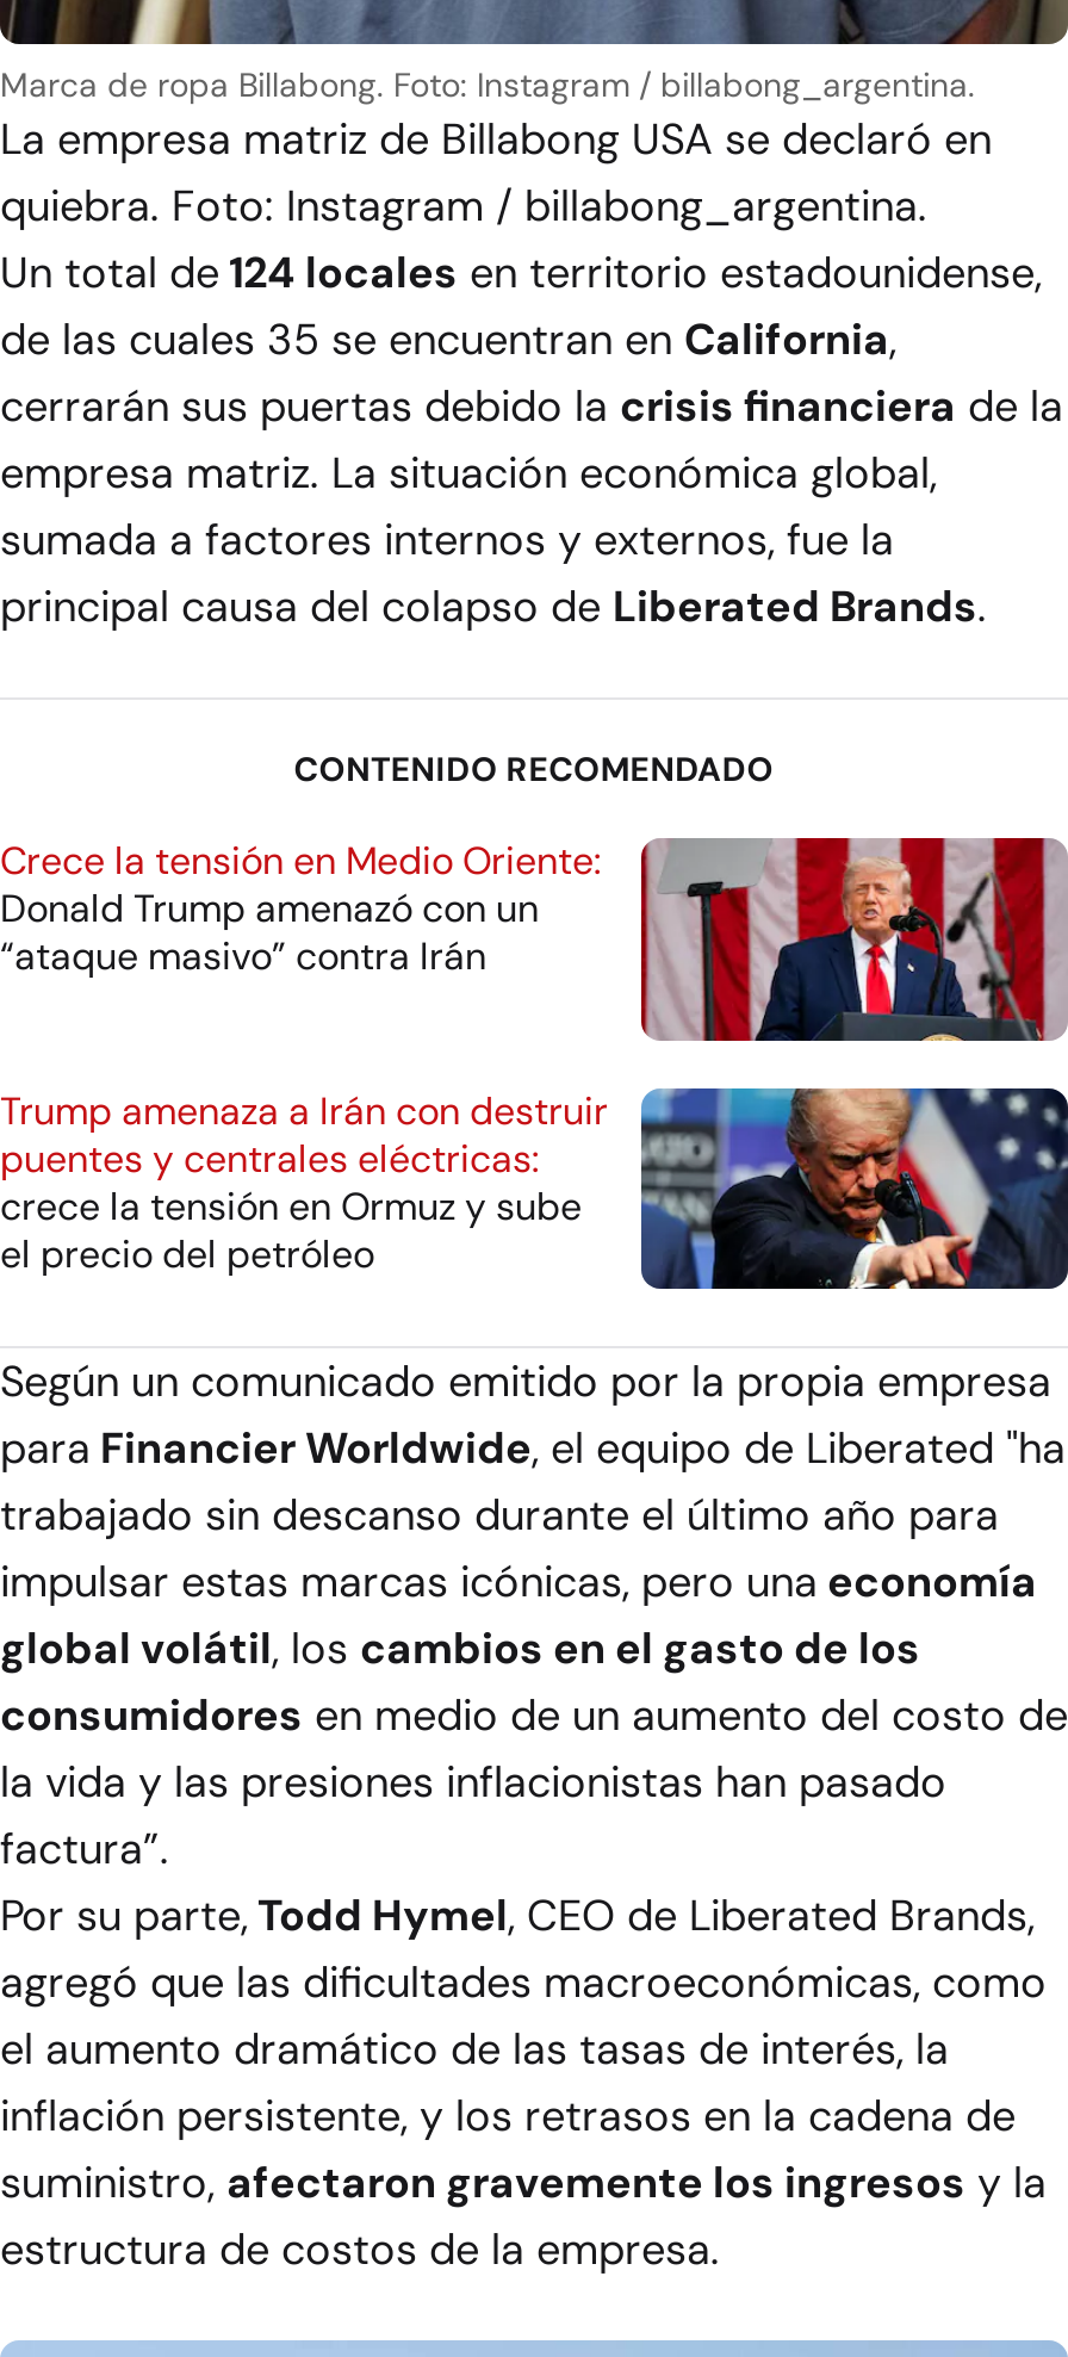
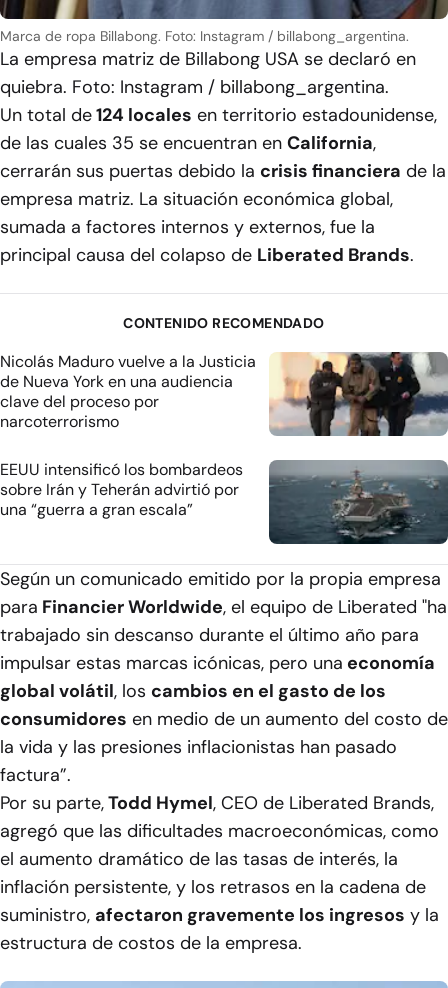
- [image]
- Crece la tensión en Medio Oriente:
- Donald Trump amenazó con un
- “ataque masivo” contra Irán
+ [image]
+ Nicolás Maduro vuelve a la Justicia
+ de Nueva York en una audiencia
+ clave del proceso por
+ narcoterrorismo

- [image]
- Trump amenaza a Irán con destruir
- puentes y centrales eléctricas:
- crece la tensión en Ormuz y sube
- el precio del petróleo
+ [image]
+ EEUU intensificó los bombardeos
+ sobre Irán y Teherán advirtió por
+ una “guerra a gran escala”
